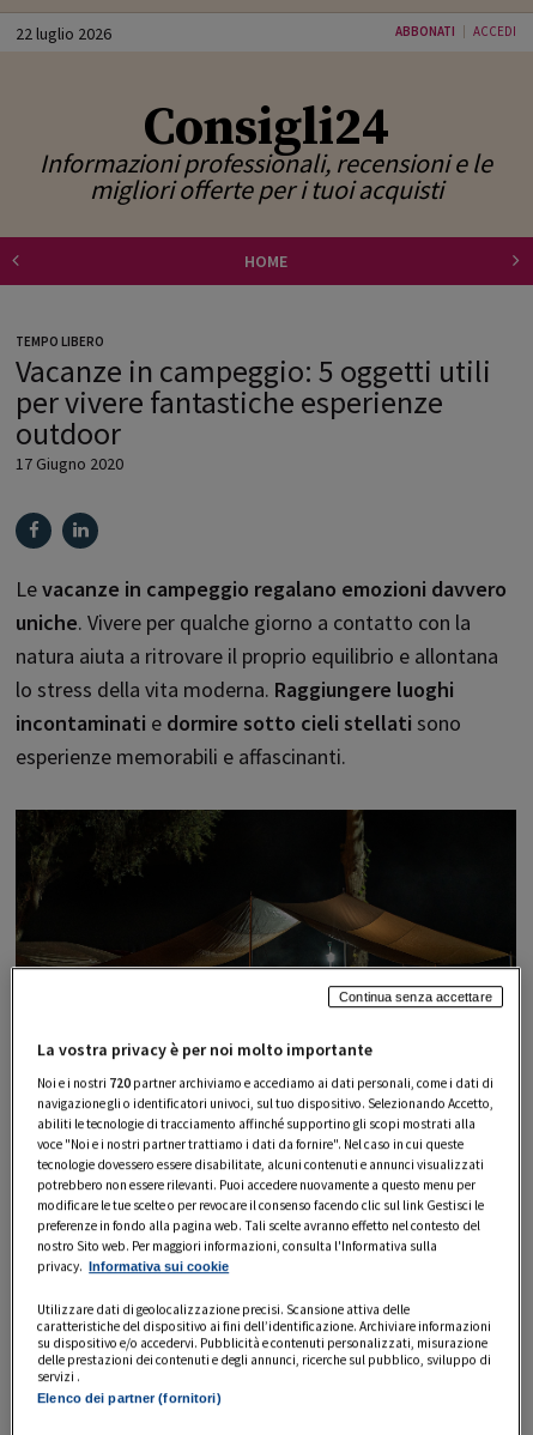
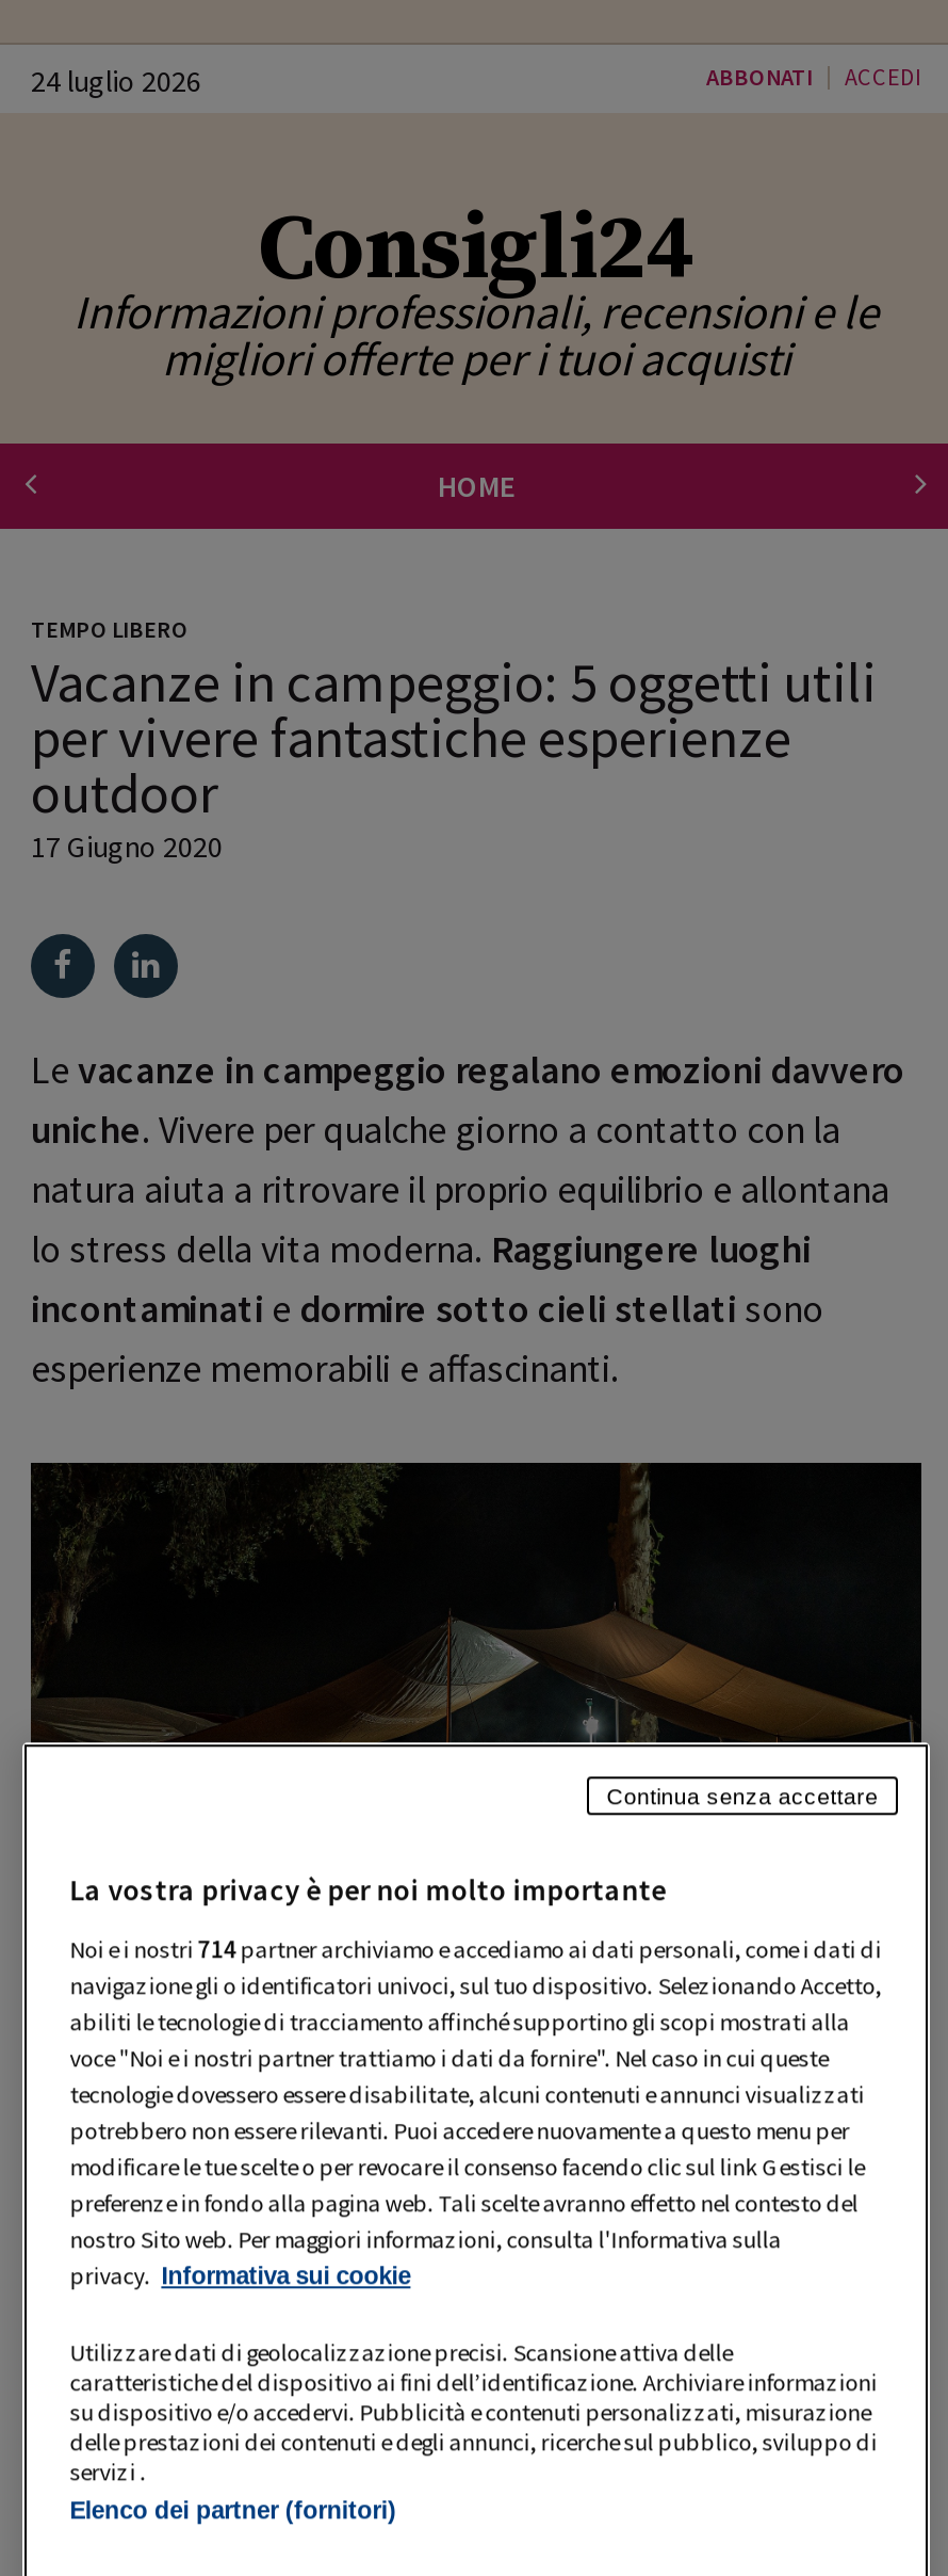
- 22 luglio 2026
+ 24 luglio 2026

- Noi e i nostri 720 partner archiviamo e accediamo ai dati personali, come i dati di
+ Noi e i nostri 714 partner archiviamo e accediamo ai dati personali, come i dati di
